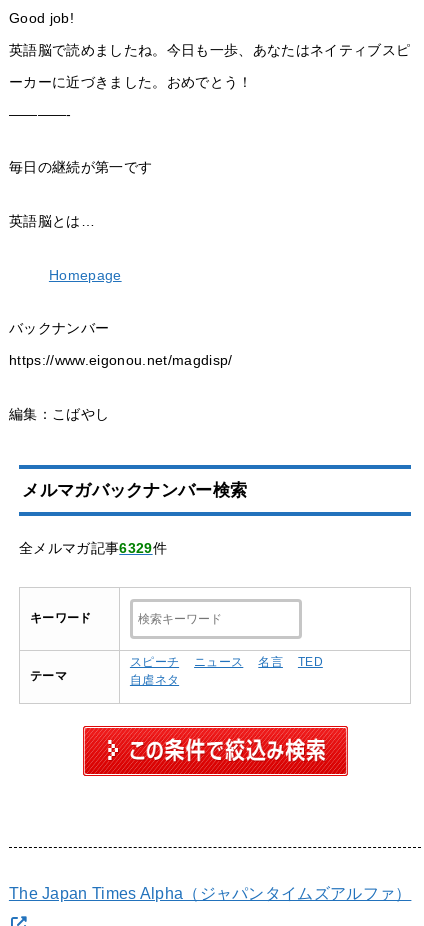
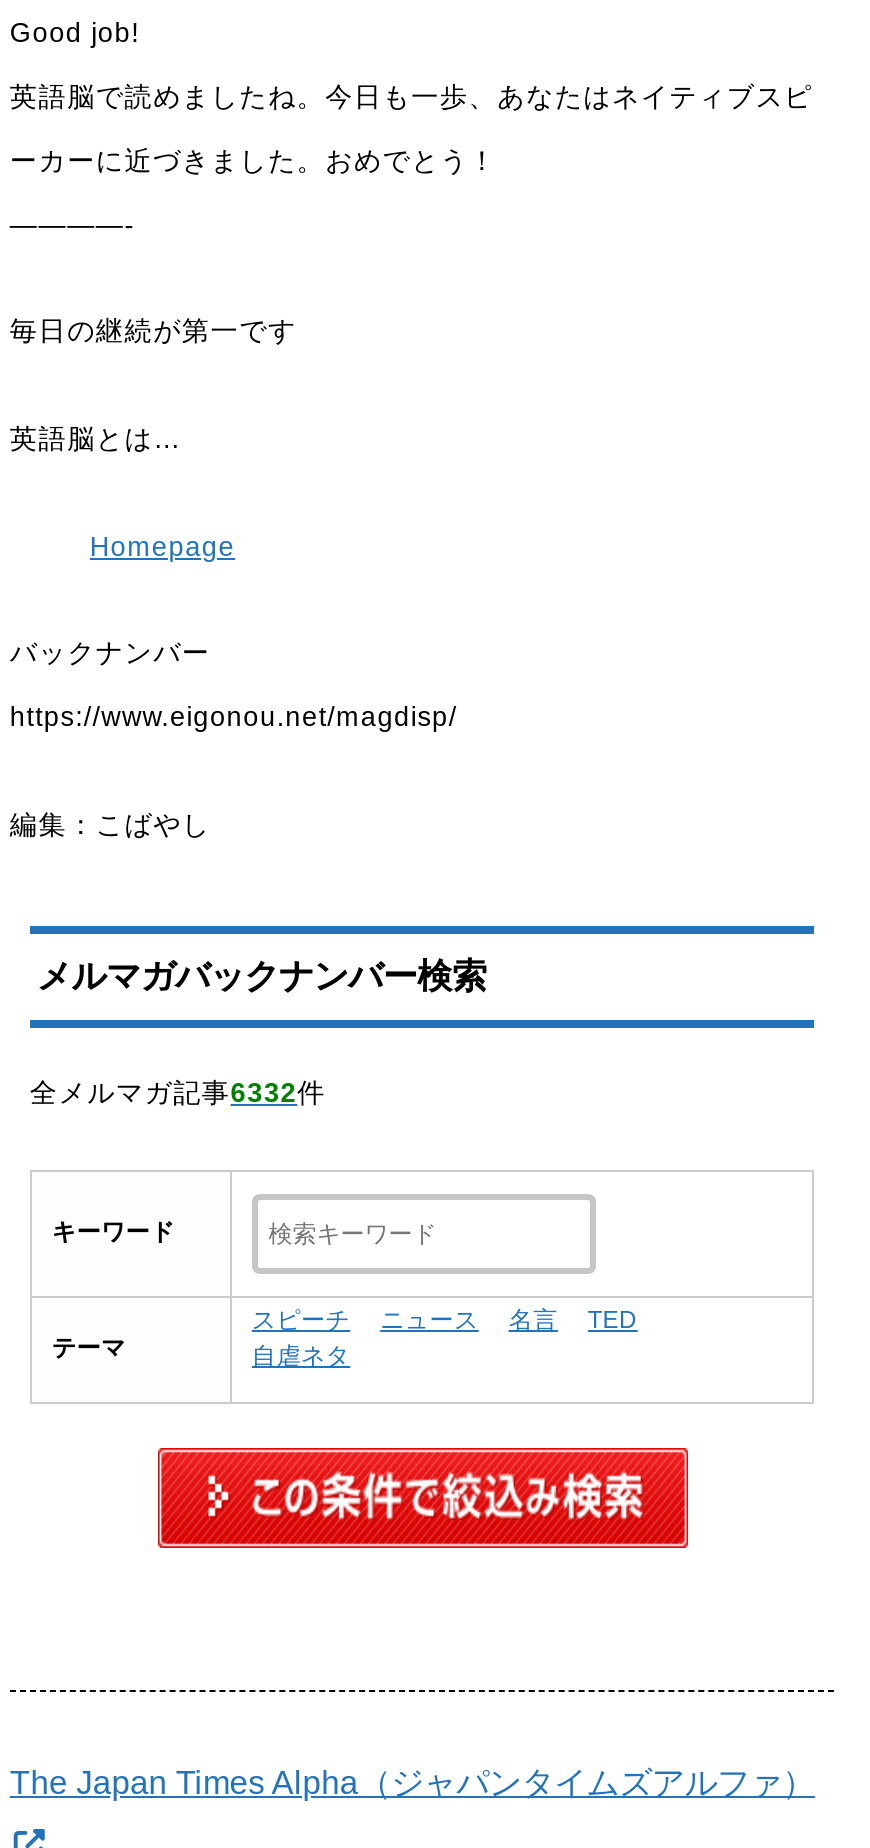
- 全メルマガ記事6329件
+ 全メルマガ記事6332件
